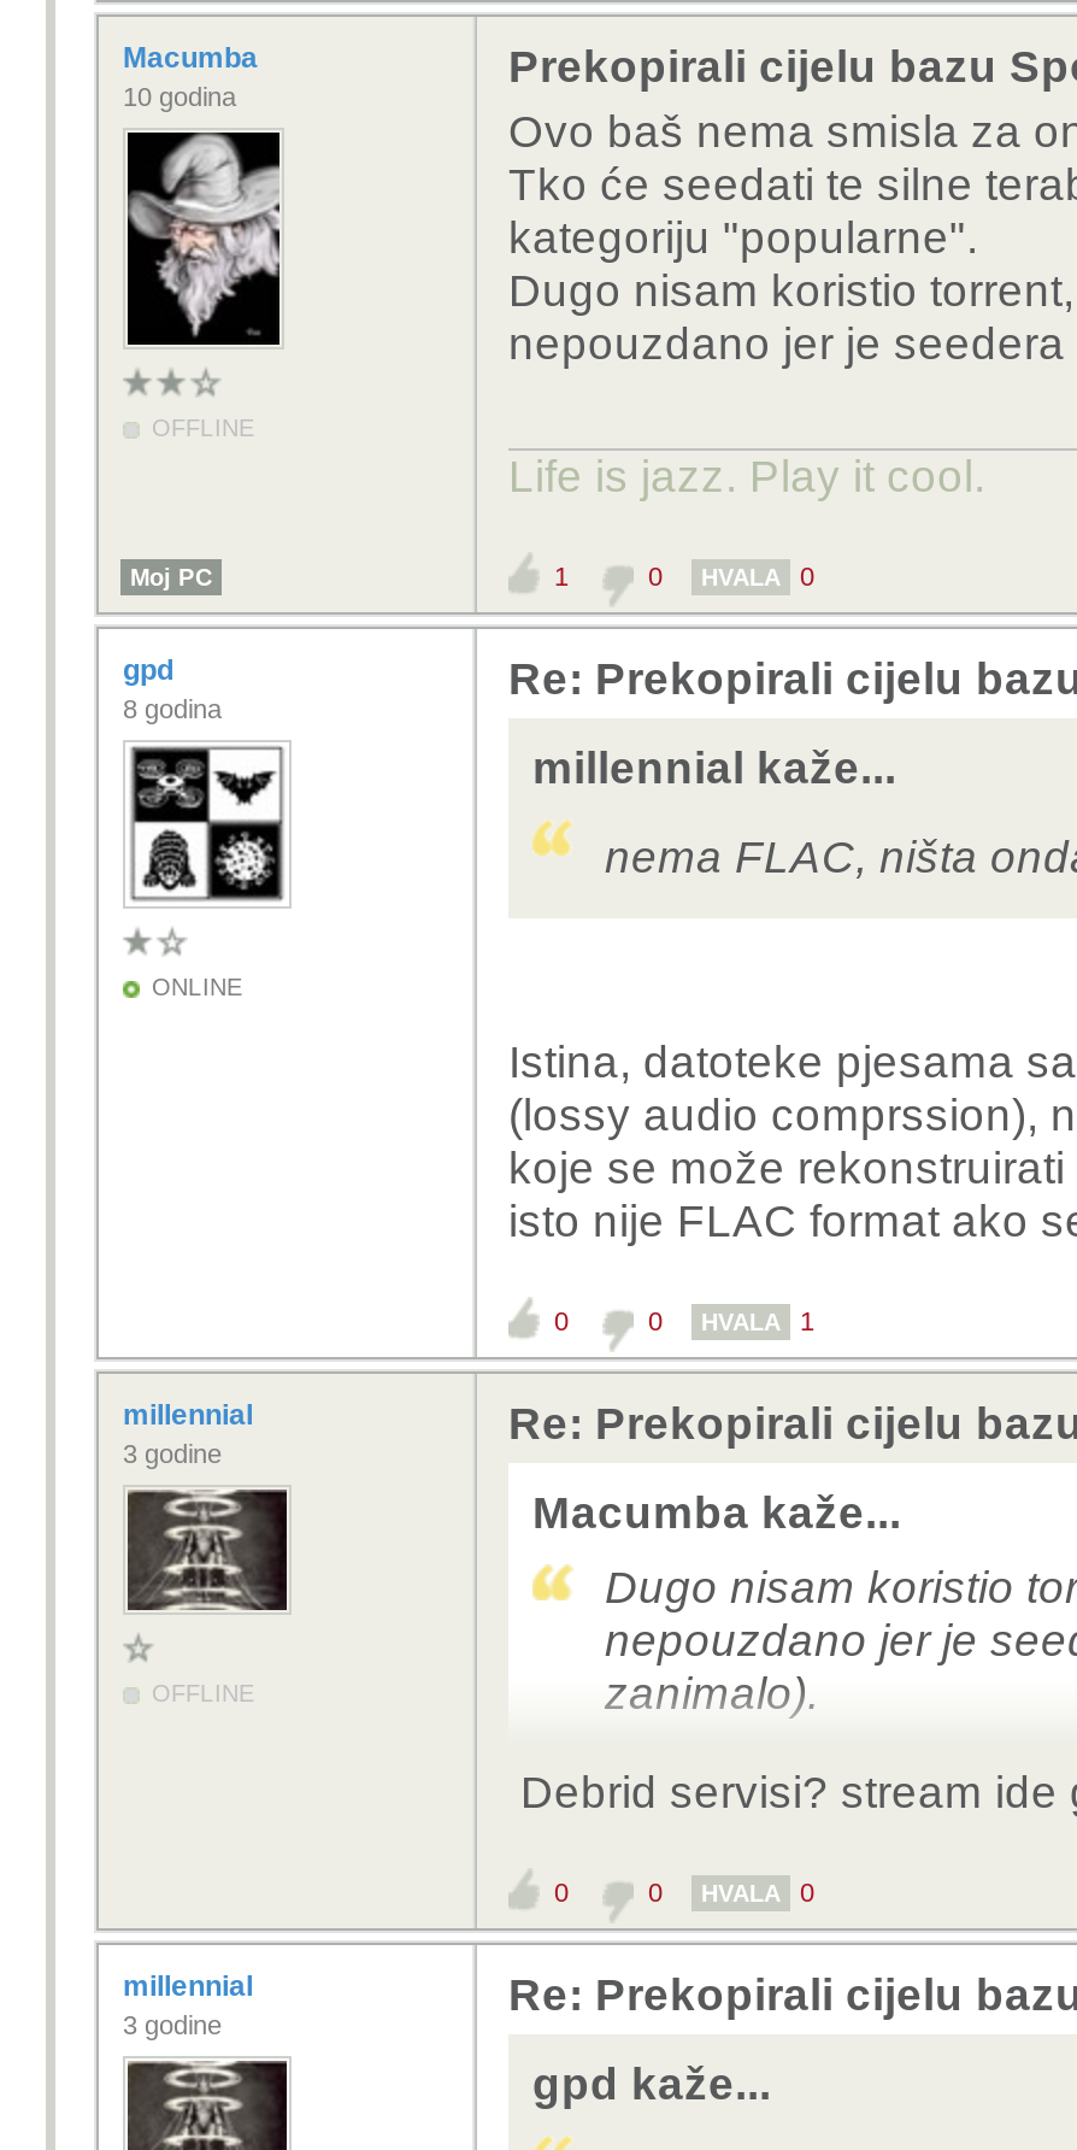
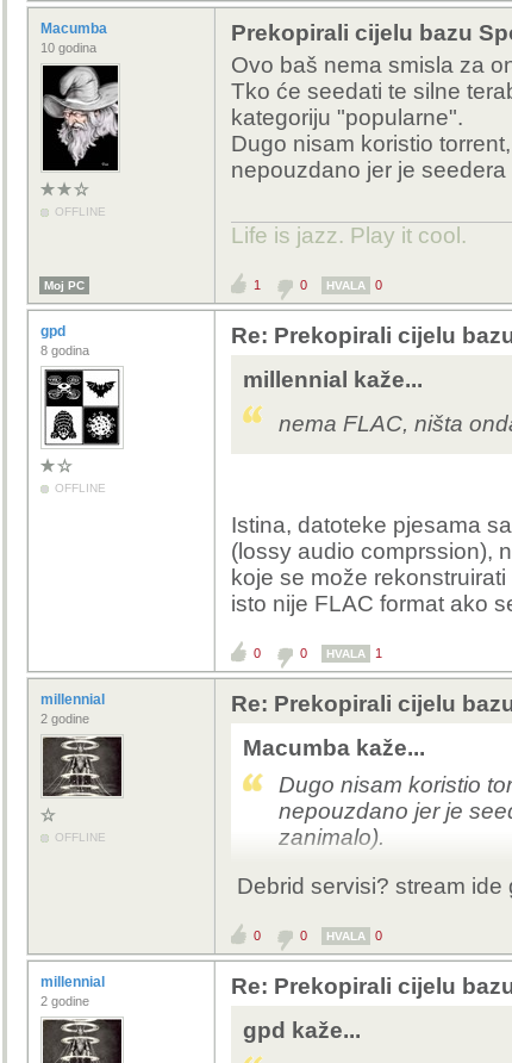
- ONLINE
+ OFFLINE

- 3 godine
+ 2 godine

- 3 godine
+ 2 godine
